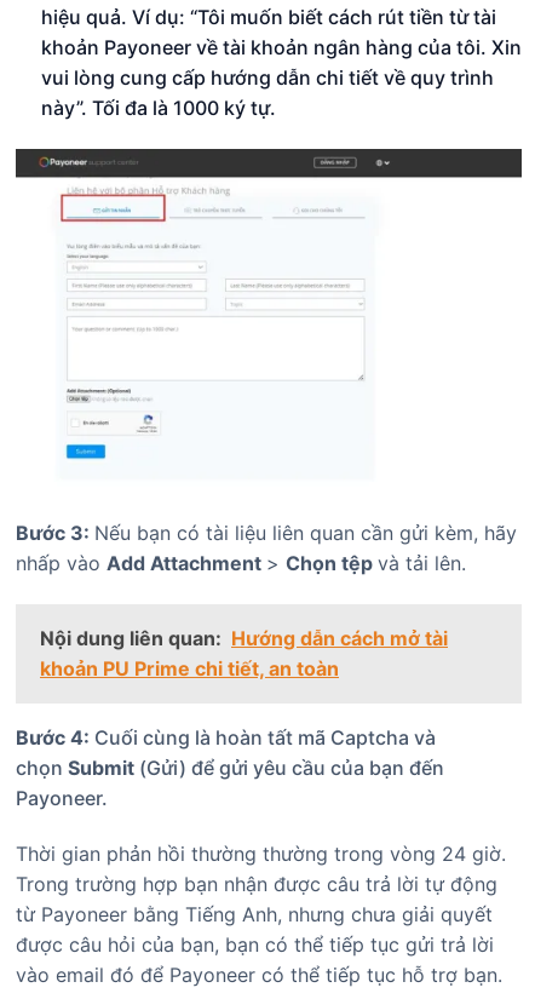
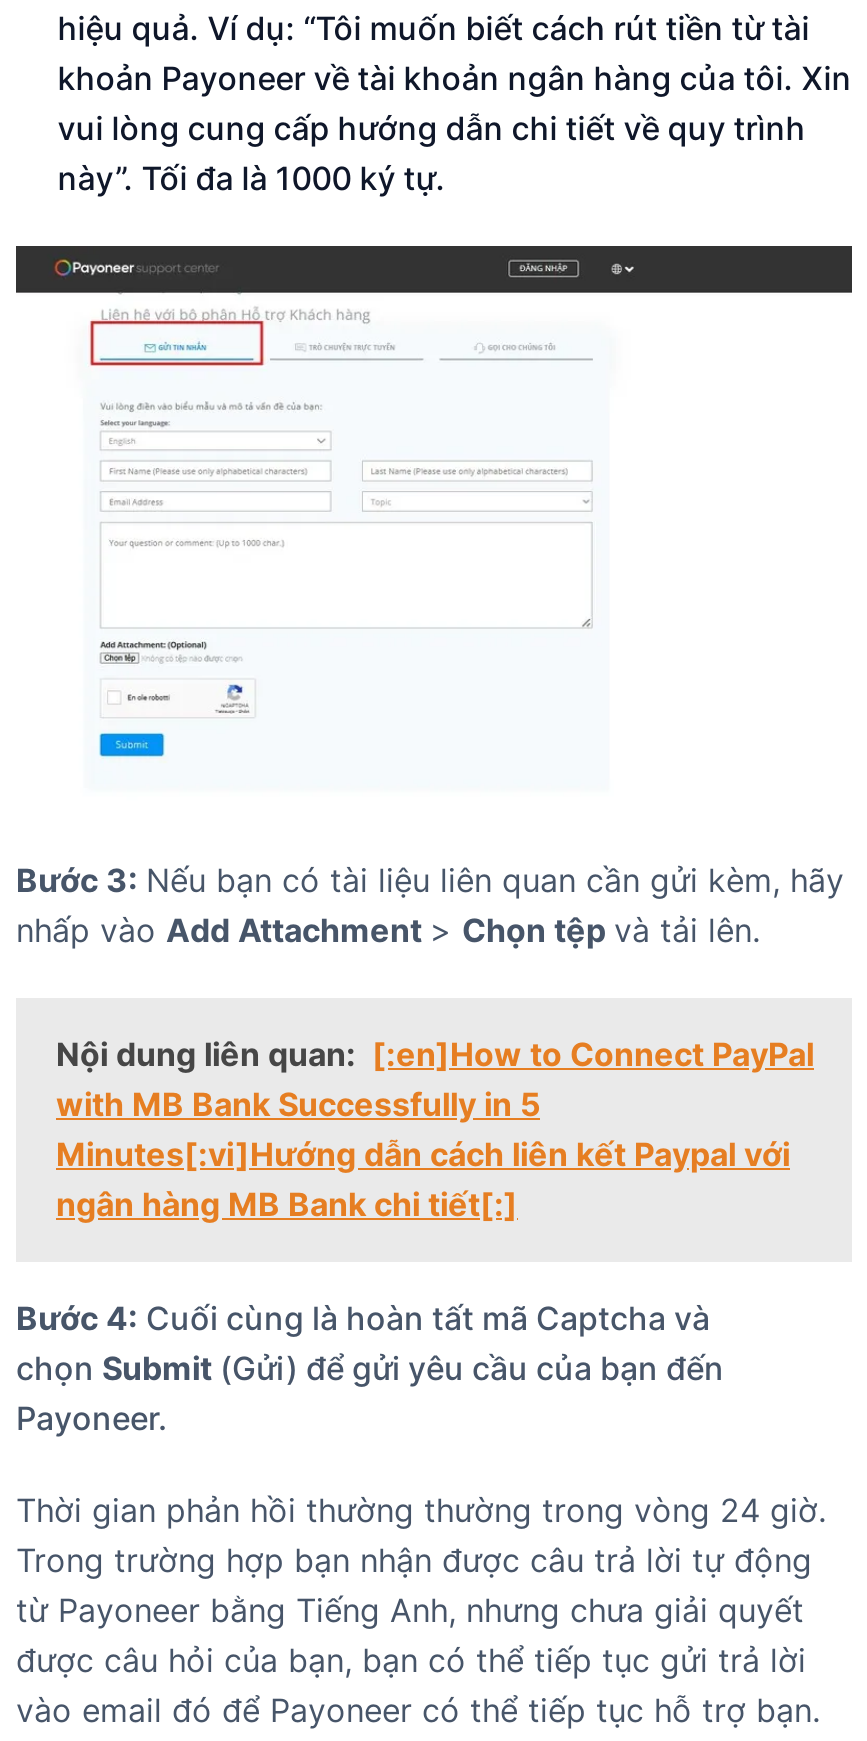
- Nội dung liên quan: Hướng dẫn cách mở tài
- khoản PU Prime chi tiết, an toàn
+ Nội dung liên quan: [:en]How to Connect PayPal
+ with MB Bank Successfully in 5
+ Minutes[:vi]Hướng dẫn cách liên kết Paypal với
+ ngân hàng MB Bank chi tiết[:]
